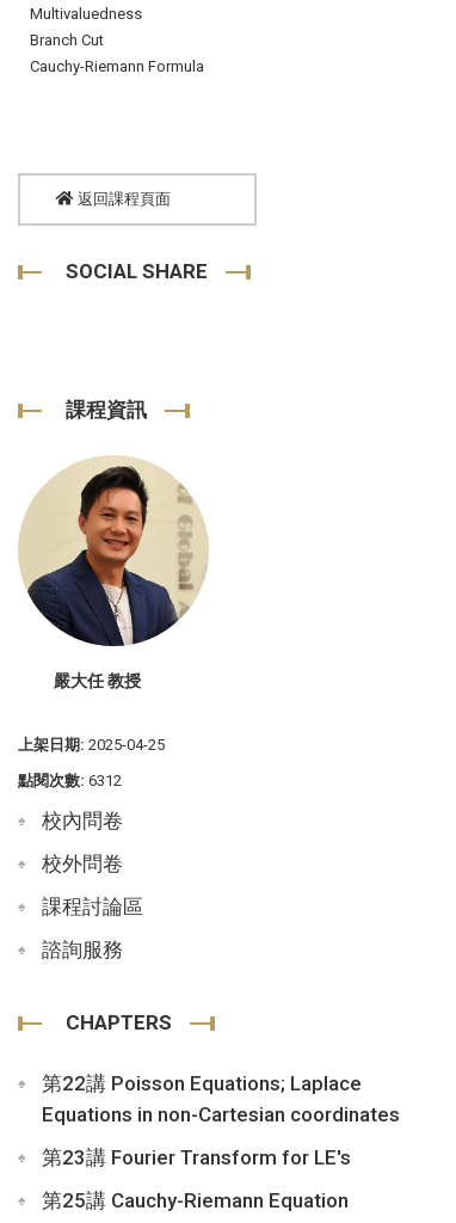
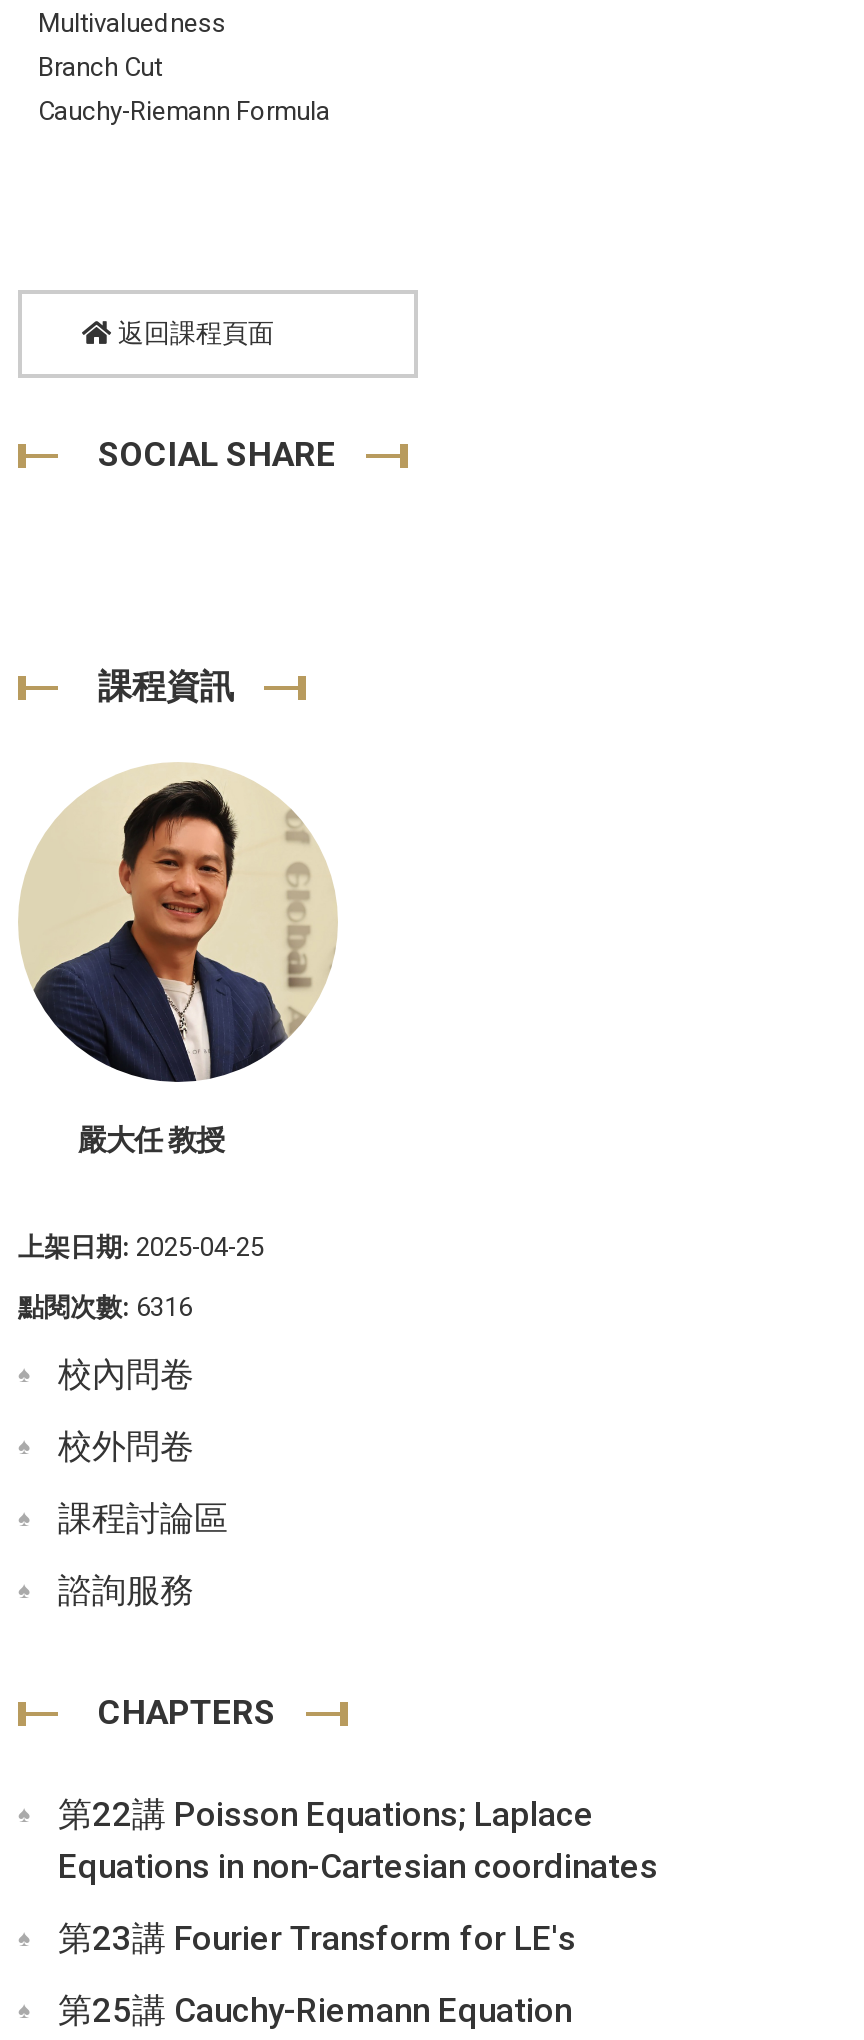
- 點閱次數: 6312
+ 點閱次數: 6316
